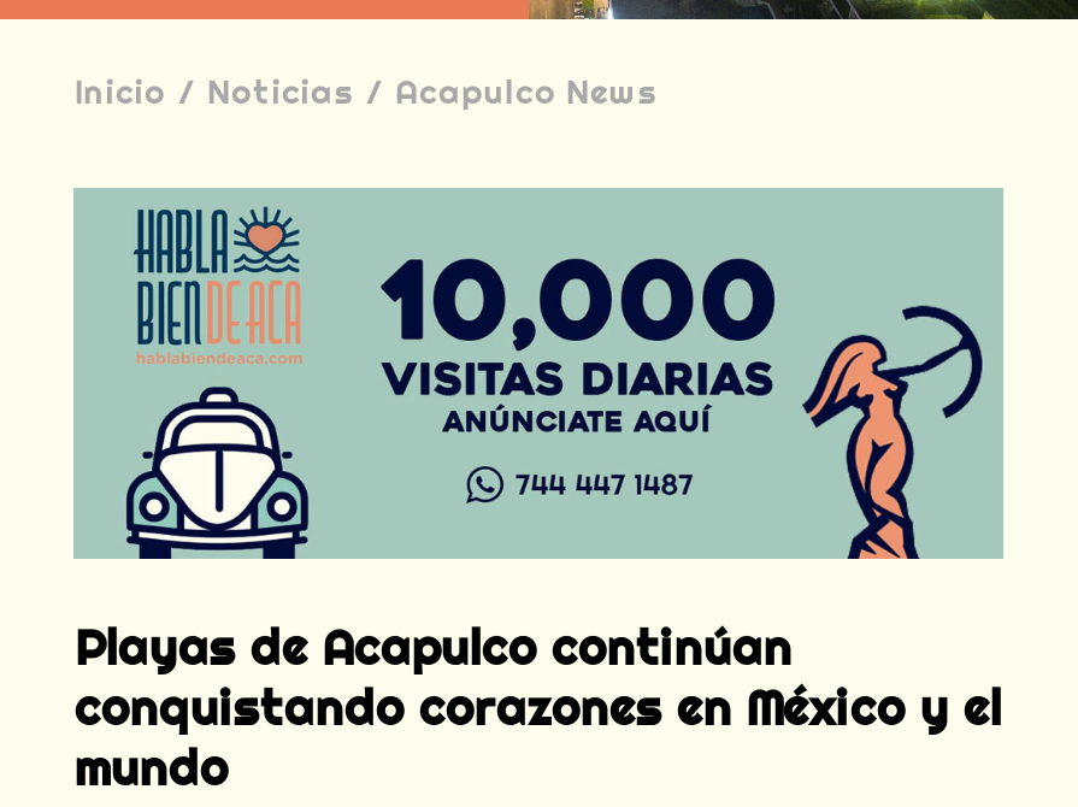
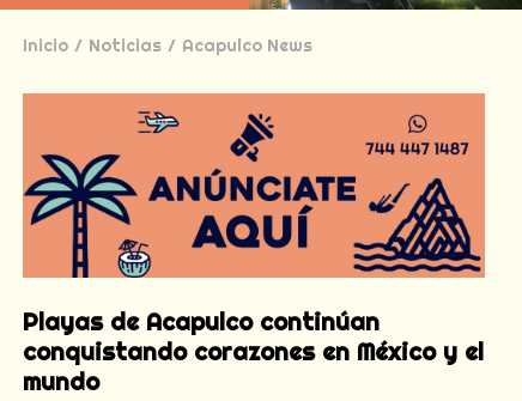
- [image]
+ [image]
